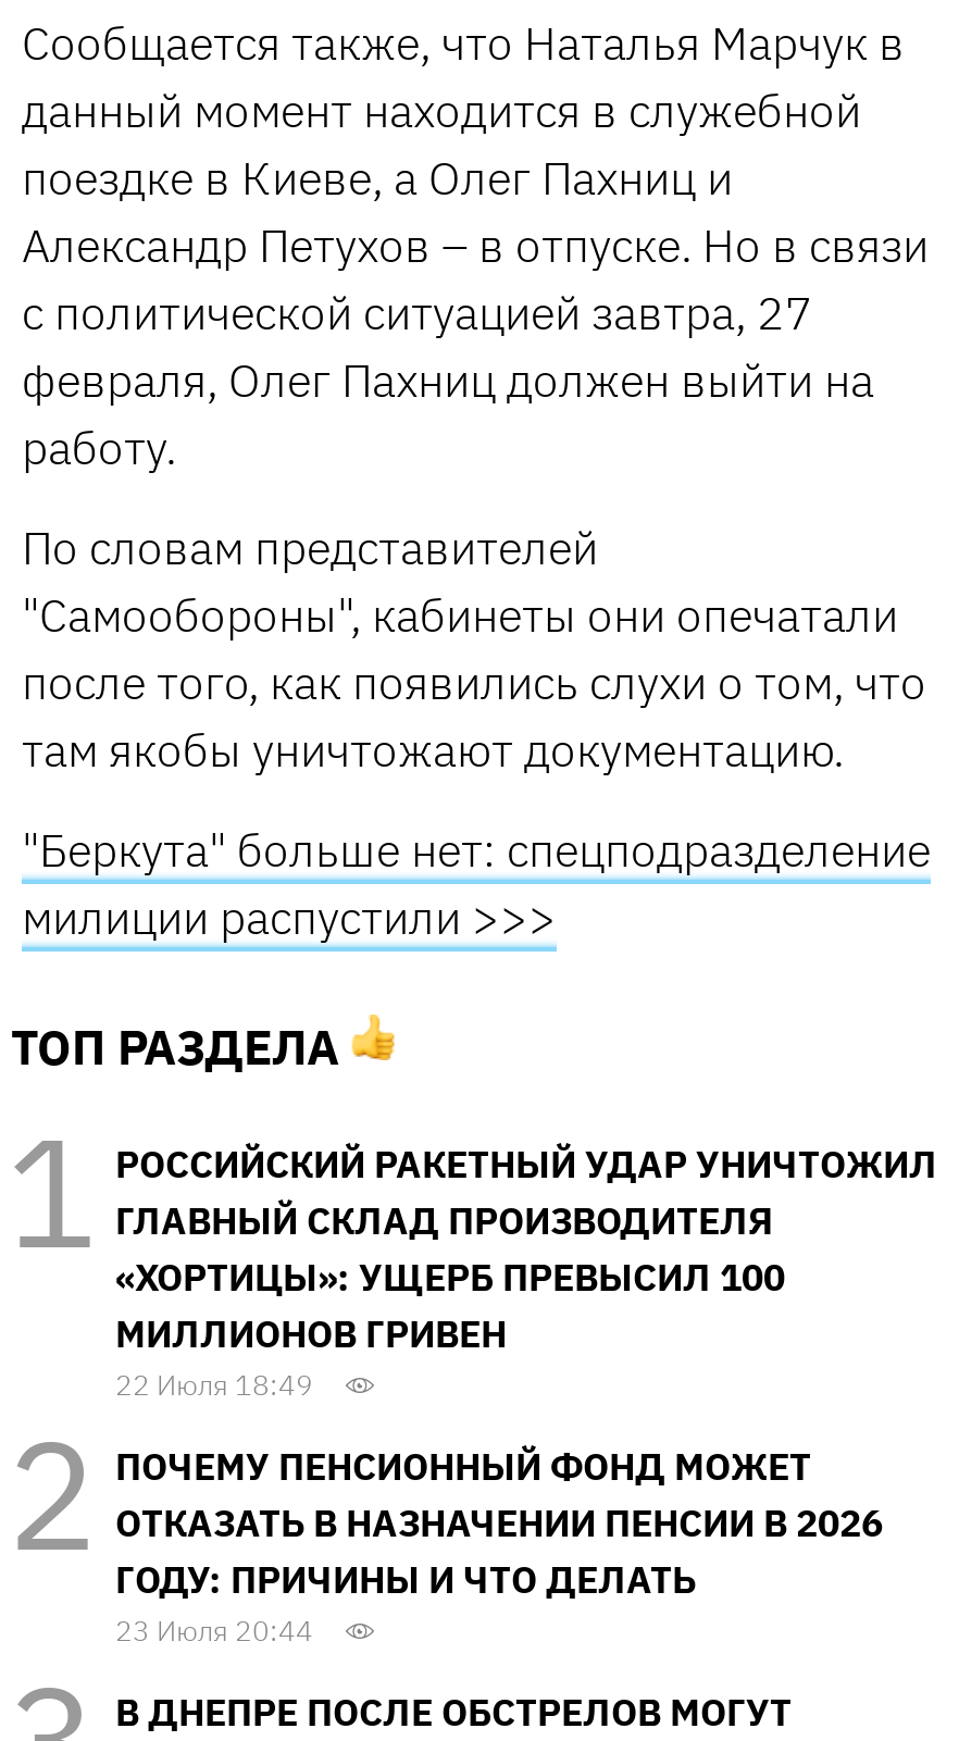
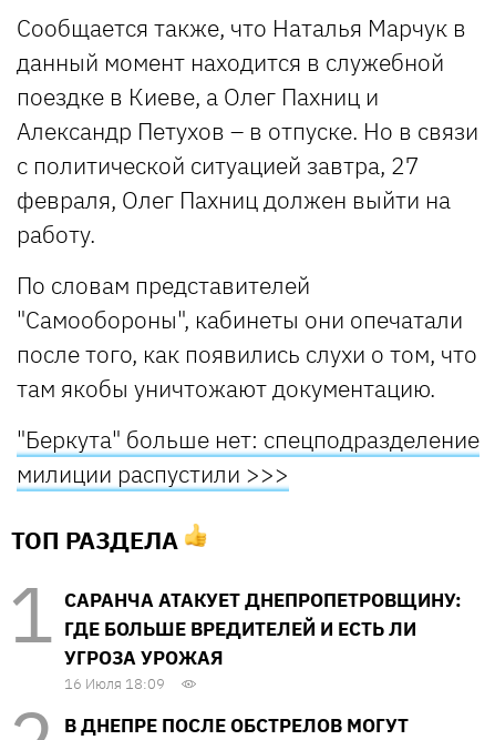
- РОССИЙСКИЙ РАКЕТНЫЙ УДАР УНИЧТОЖИЛ
- ГЛАВНЫЙ СКЛАД ПРОИЗВОДИТЕЛЯ
- «ХОРТИЦЫ»: УЩЕРБ ПРЕВЫСИЛ 100
- МИЛЛИОНОВ ГРИВЕН
- 22 Июля 18:49
- ПОЧЕМУ ПЕНСИОННЫЙ ФОНД МОЖЕТ
- ОТКАЗАТЬ В НАЗНАЧЕНИИ ПЕНСИИ В 2026
- ГОДУ: ПРИЧИНЫ И ЧТО ДЕЛАТЬ
- 23 Июля 20:44
+ САРАНЧА АТАКУЕТ ДНЕПРОПЕТРОВЩИНУ:
+ ГДЕ БОЛЬШЕ ВРЕДИТЕЛЕЙ И ЕСТЬ ЛИ
+ УГРОЗА УРОЖАЯ
+ 16 Июля 18:09
